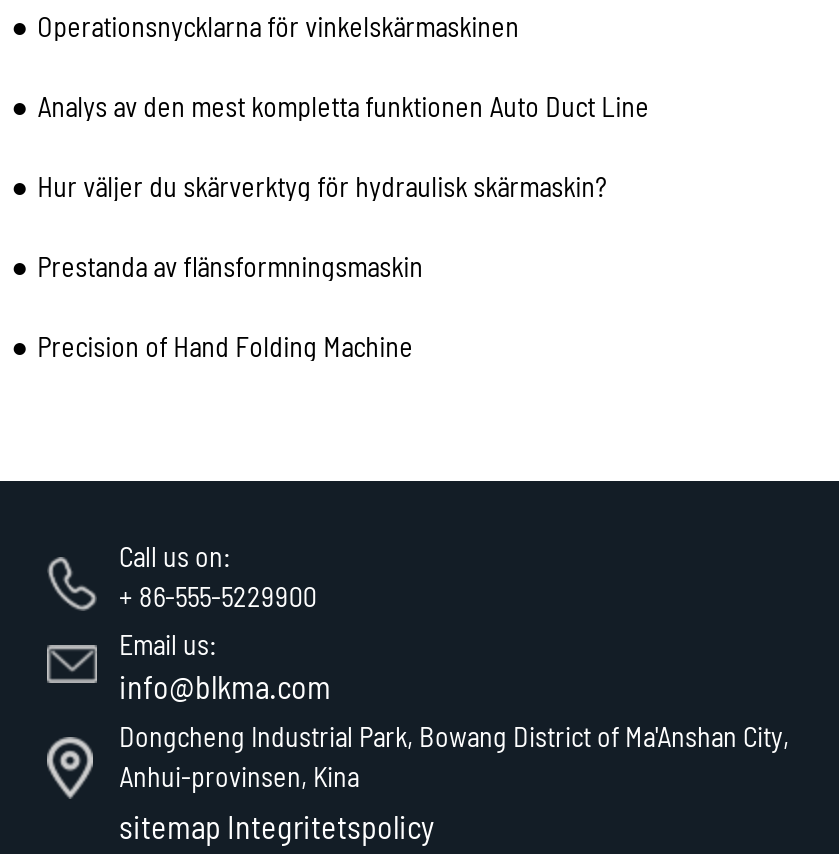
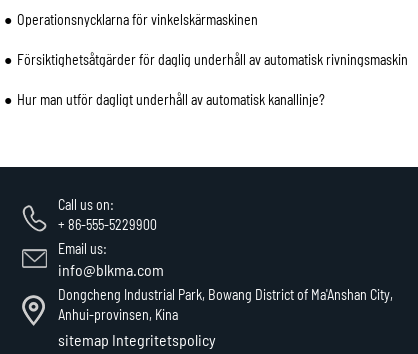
- Analys av den mest kompletta funktionen Auto Duct Line
- Hur väljer du skärverktyg för hydraulisk skärmaskin?
- Prestanda av flänsformningsmaskin
- Precision of Hand Folding Machine
+ Försiktighetsåtgärder för daglig underhåll av automatisk rivningsmaskin
+ Hur man utför dagligt underhåll av automatisk kanallinje?
